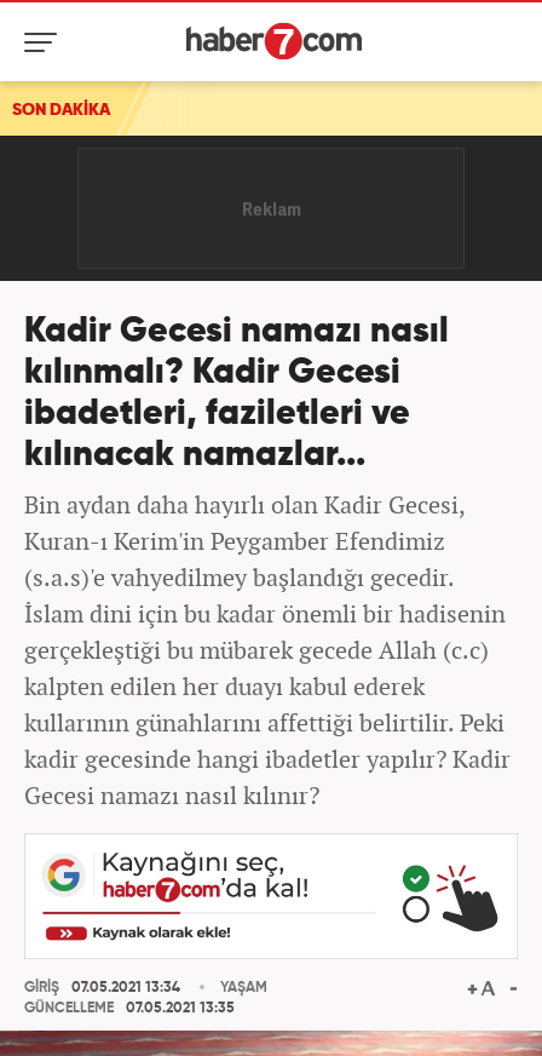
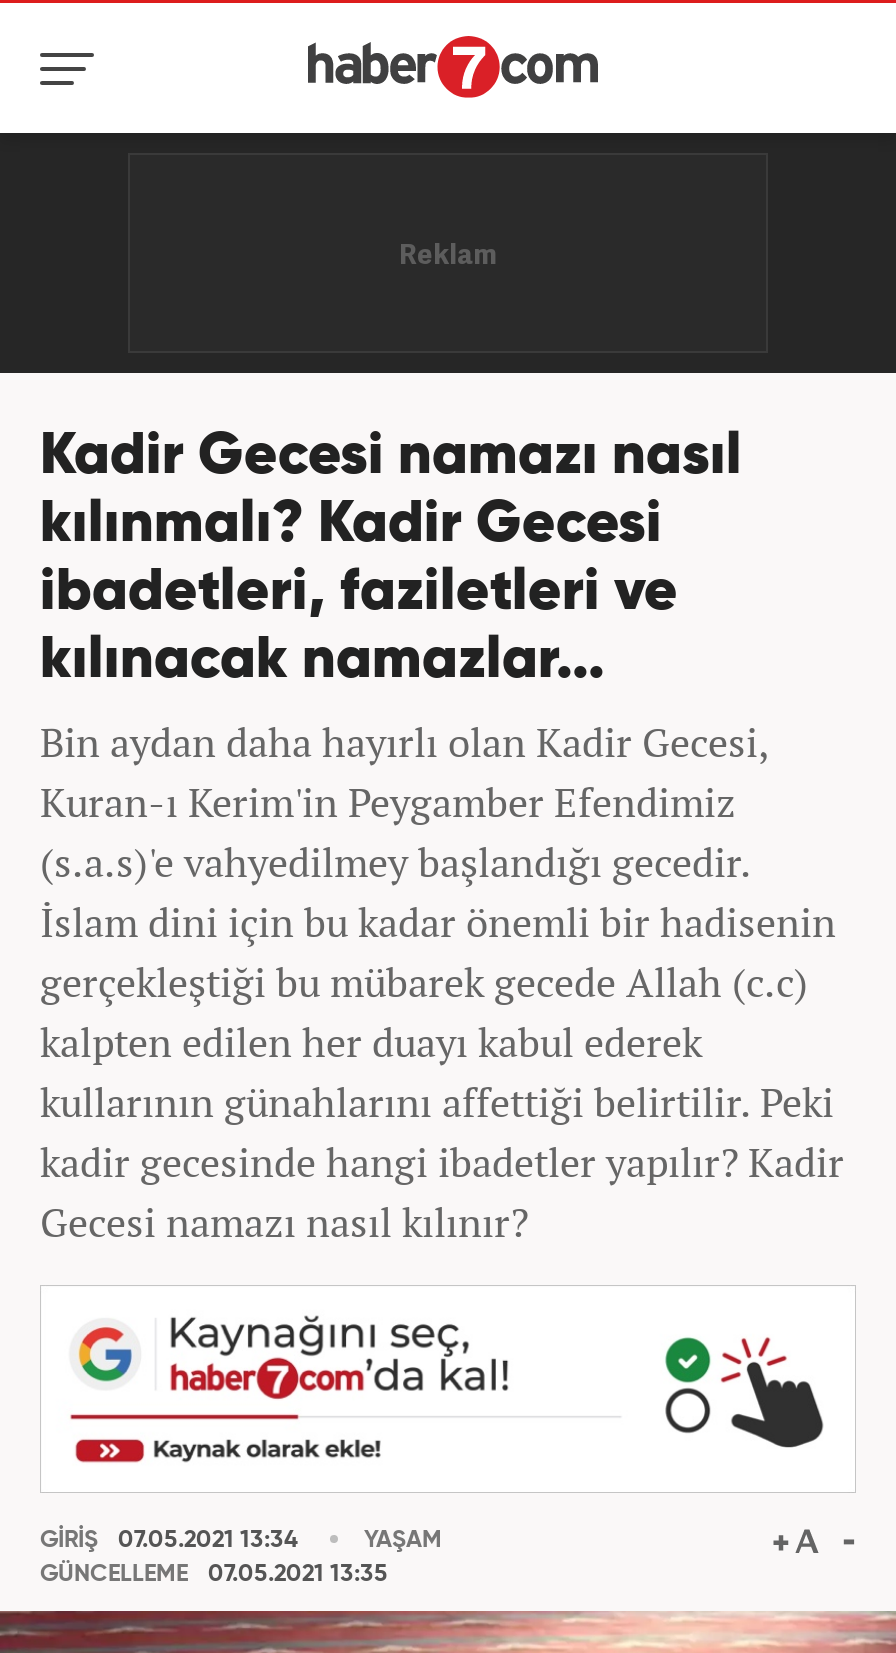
- SON DAKİKA
